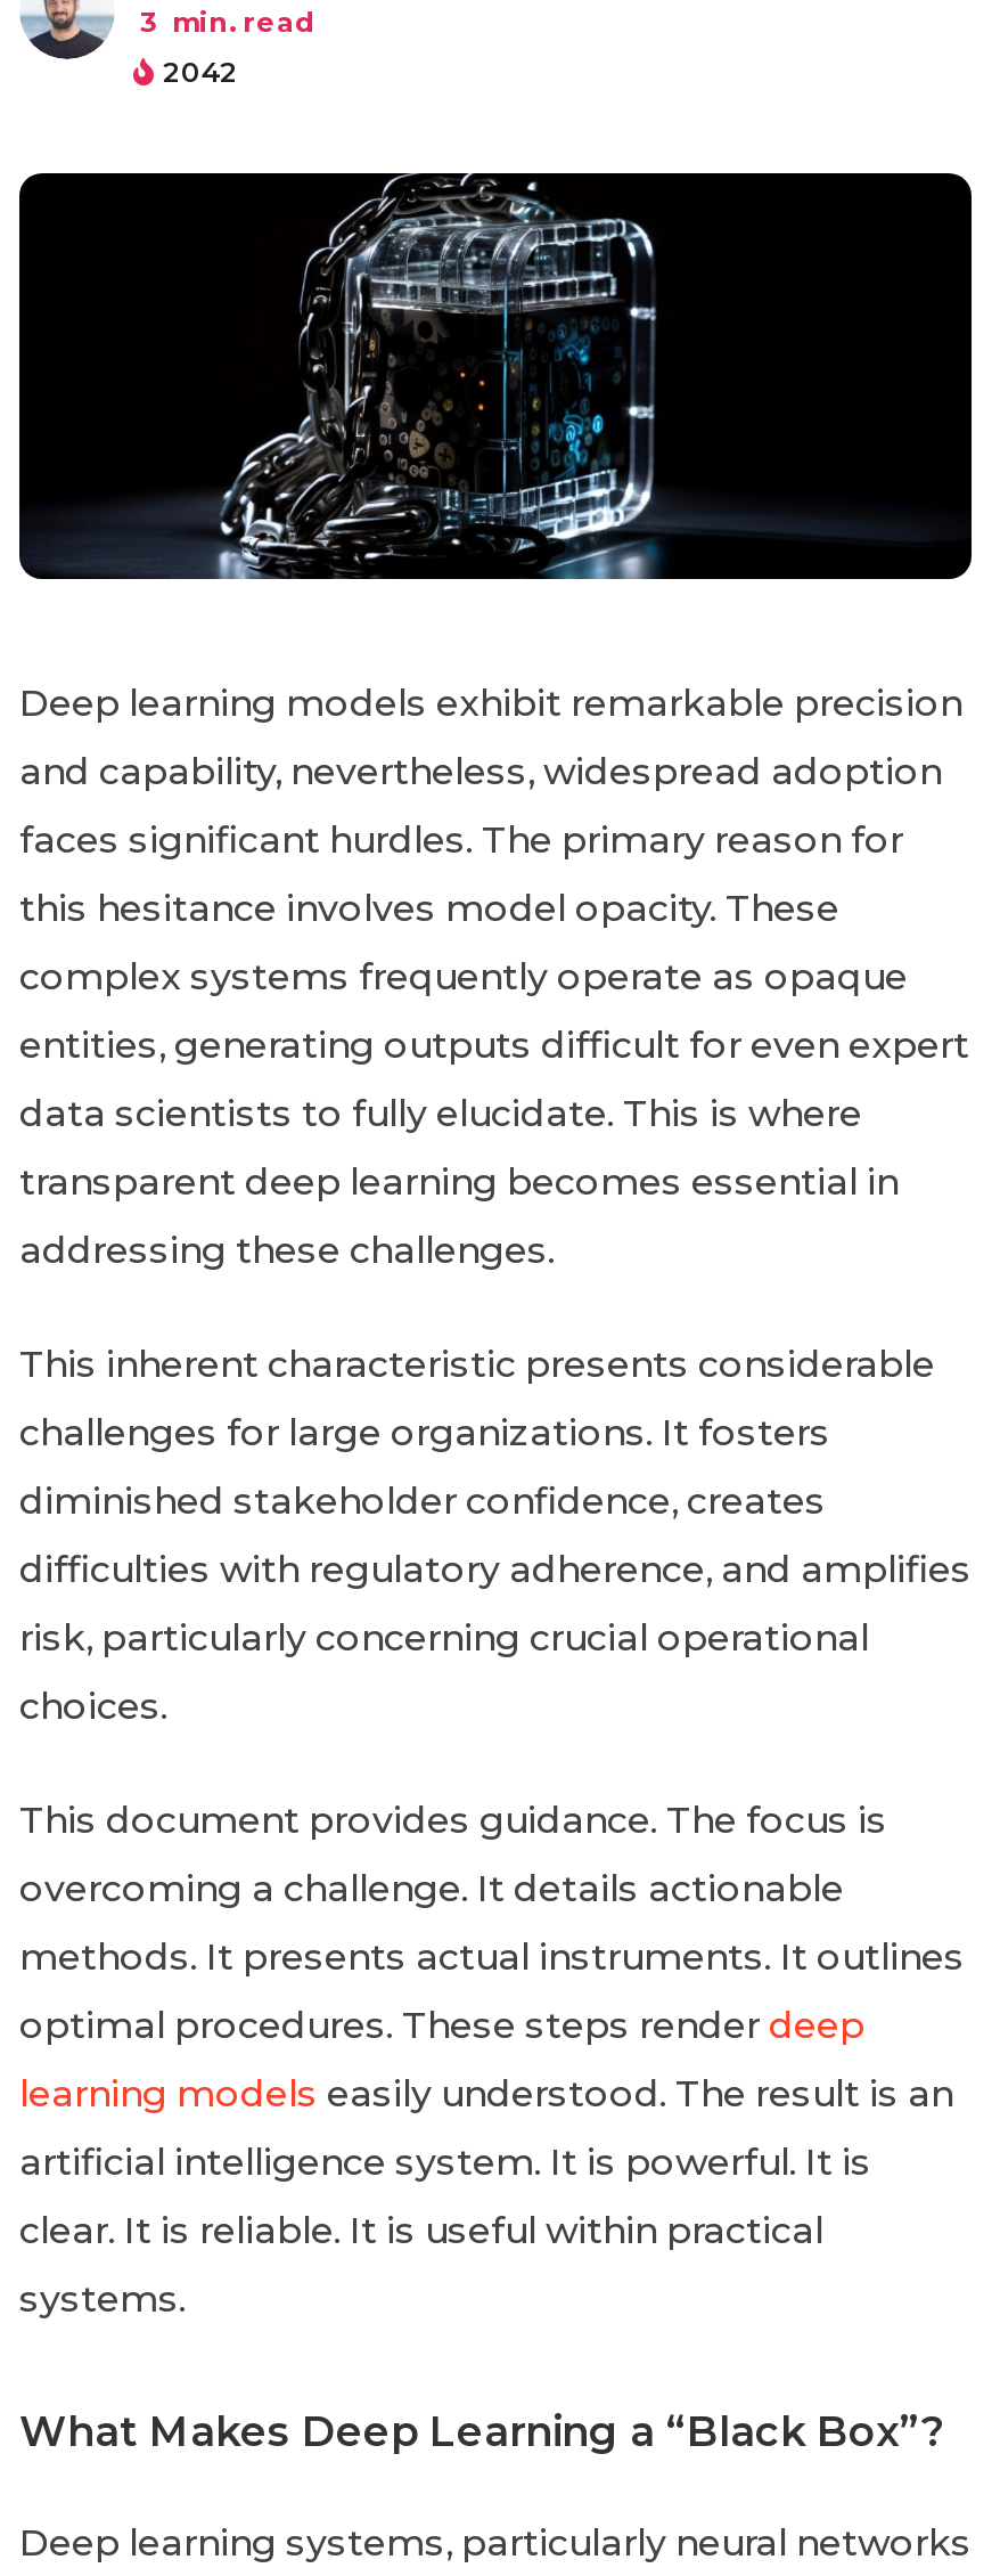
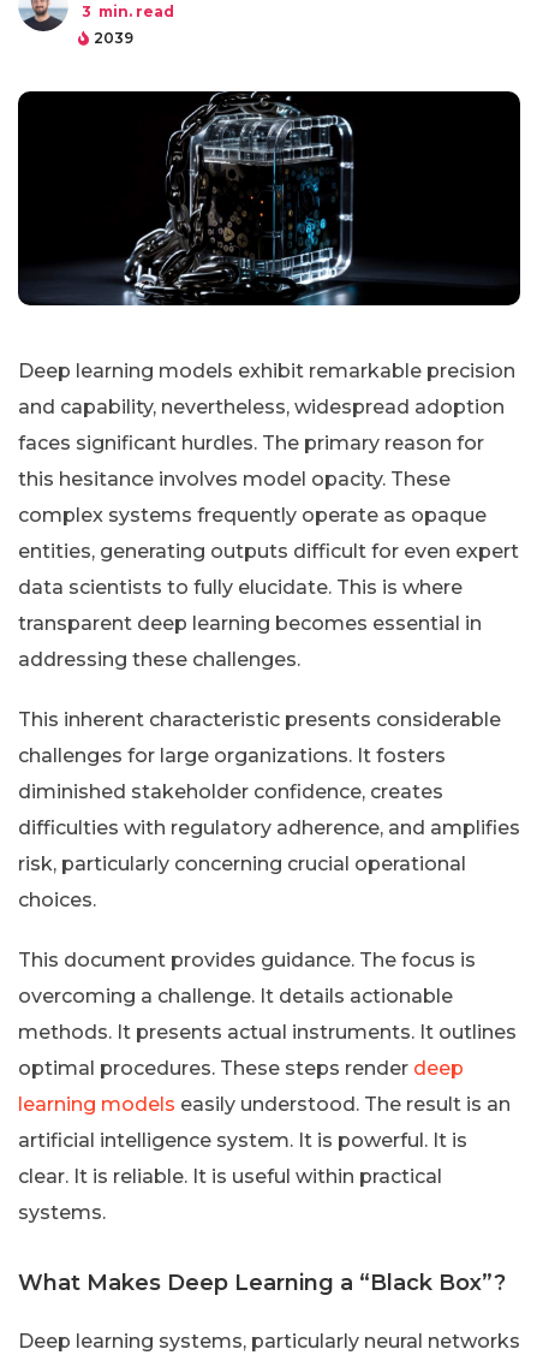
- 2042
+ 2039
